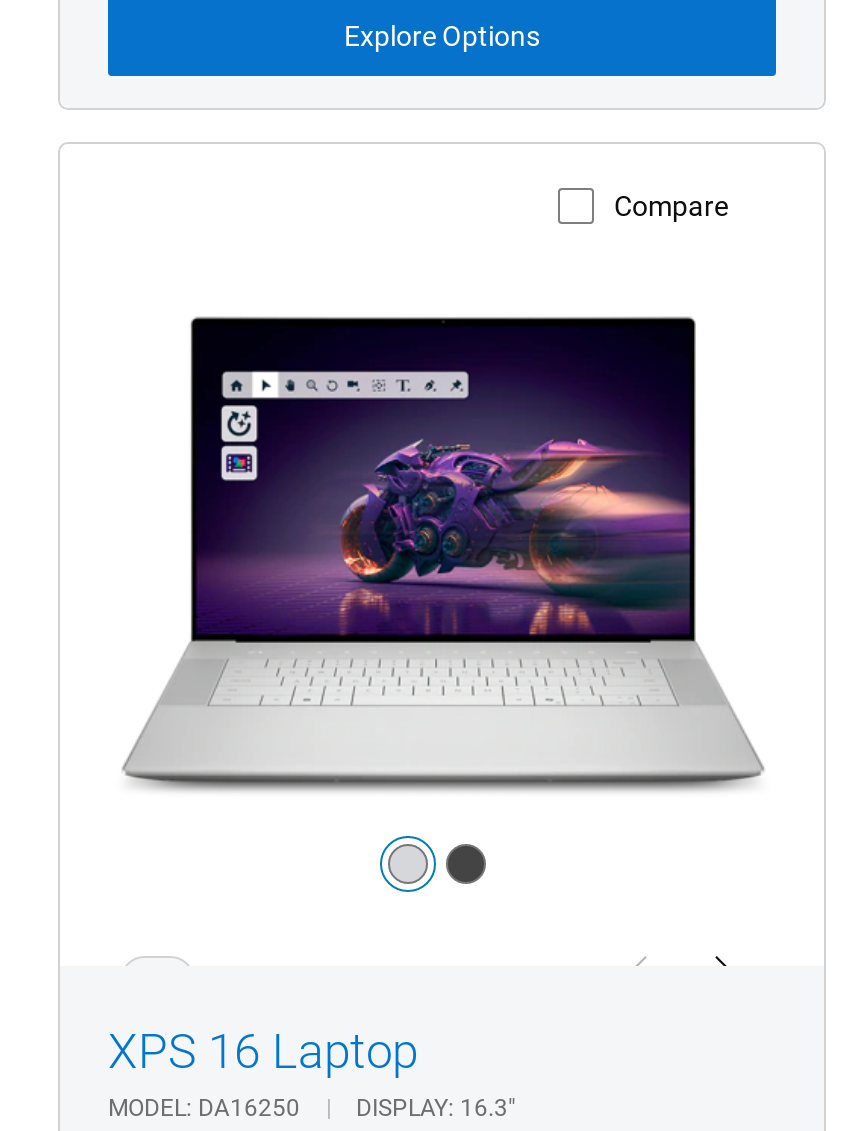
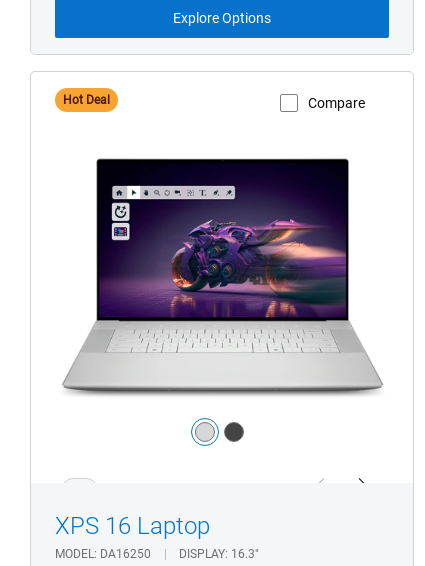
+ Hot Deal
